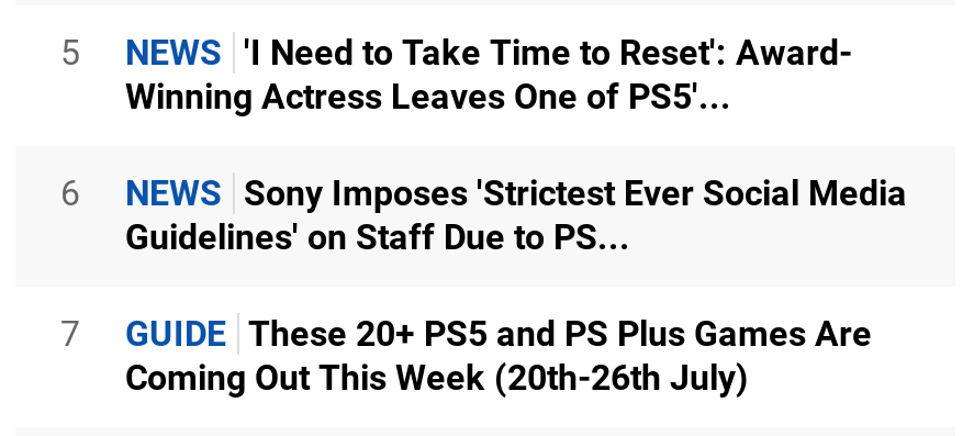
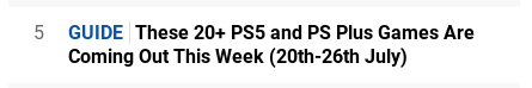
- NEWS 'I Need to Take Time to Reset': Award-
- Winning Actress Leaves One of PS5'...
- 6
- NEWS Sony Imposes 'Strictest Ever Social Media
- Guidelines' on Staff Due to PS...
- 7
